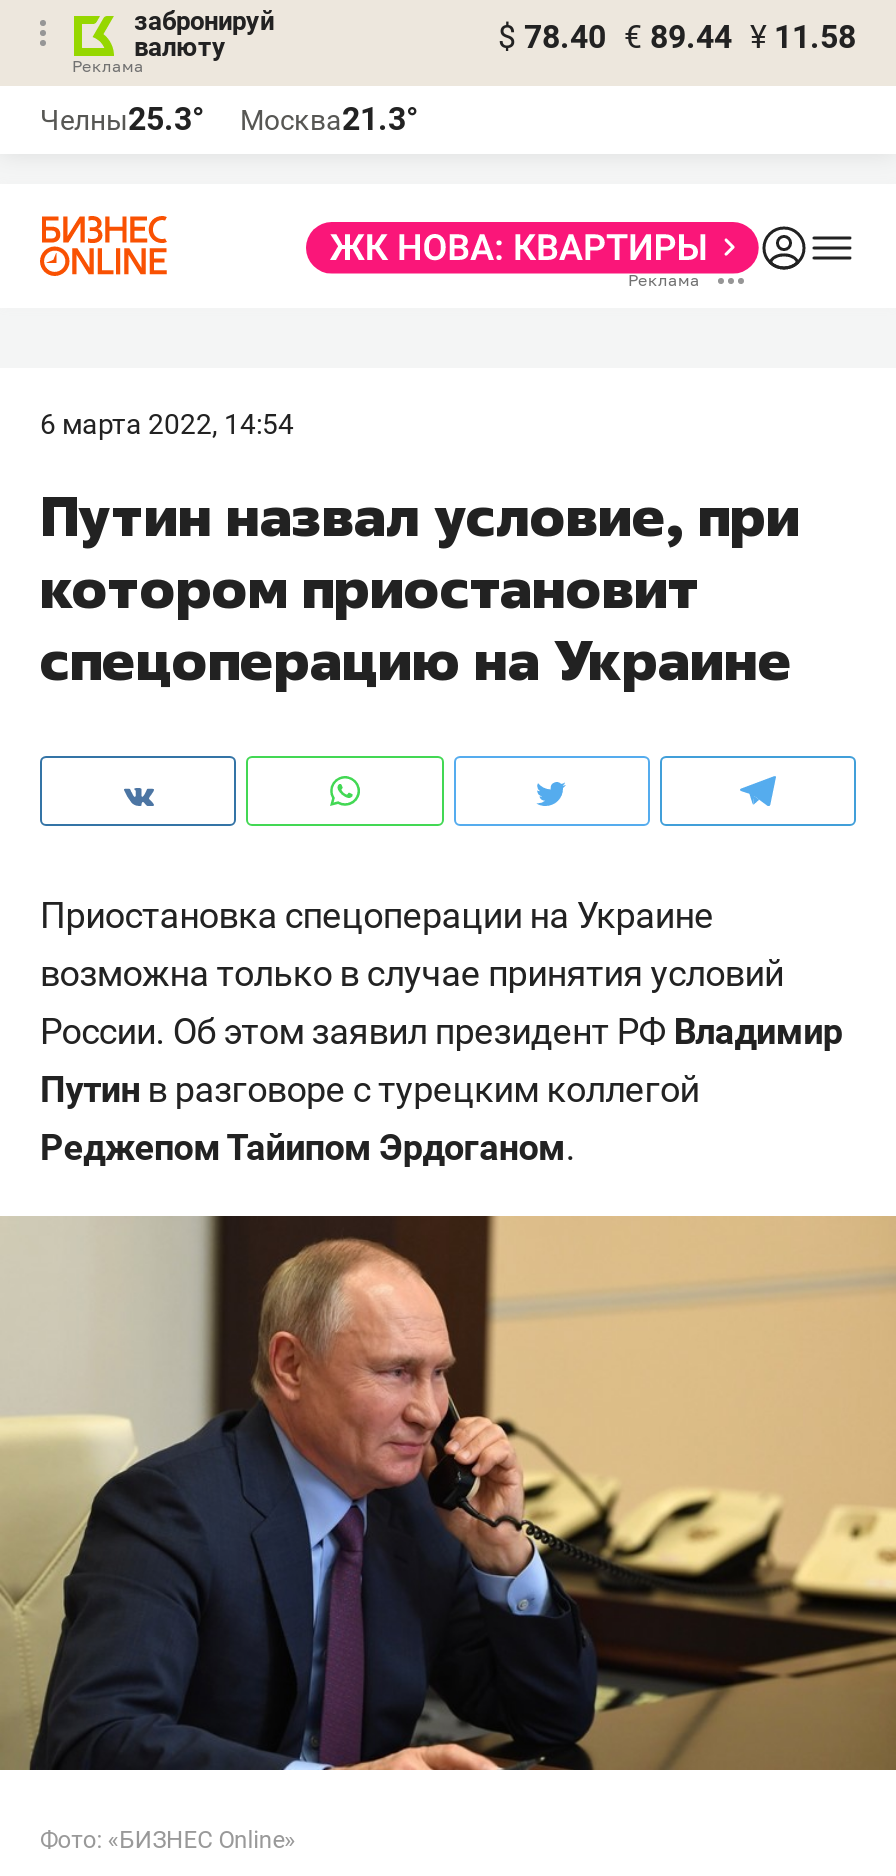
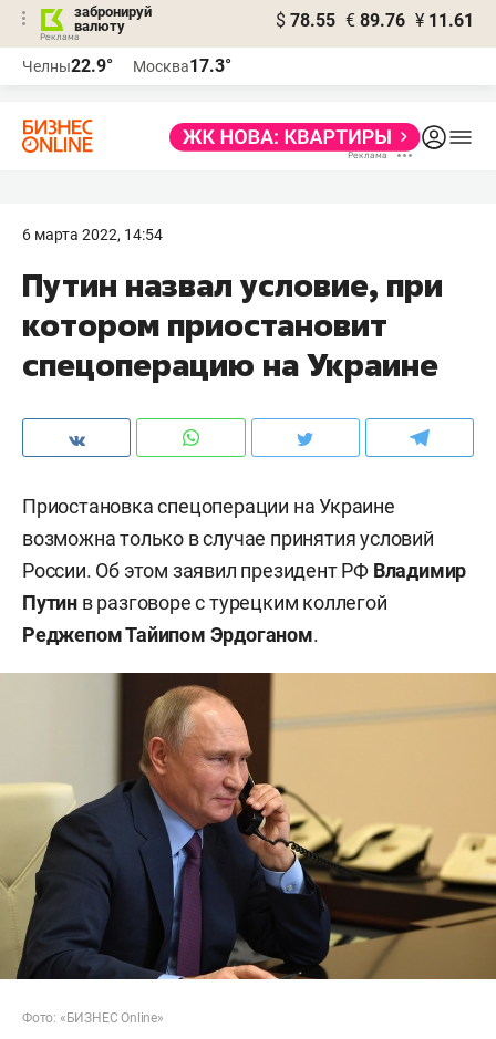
- $ 78.40 € 89.44 ¥ 11.58
+ $ 78.55 € 89.76 ¥ 11.61

- Челны25.3°
+ Челны22.9°

- Москва21.3°
+ Москва17.3°
